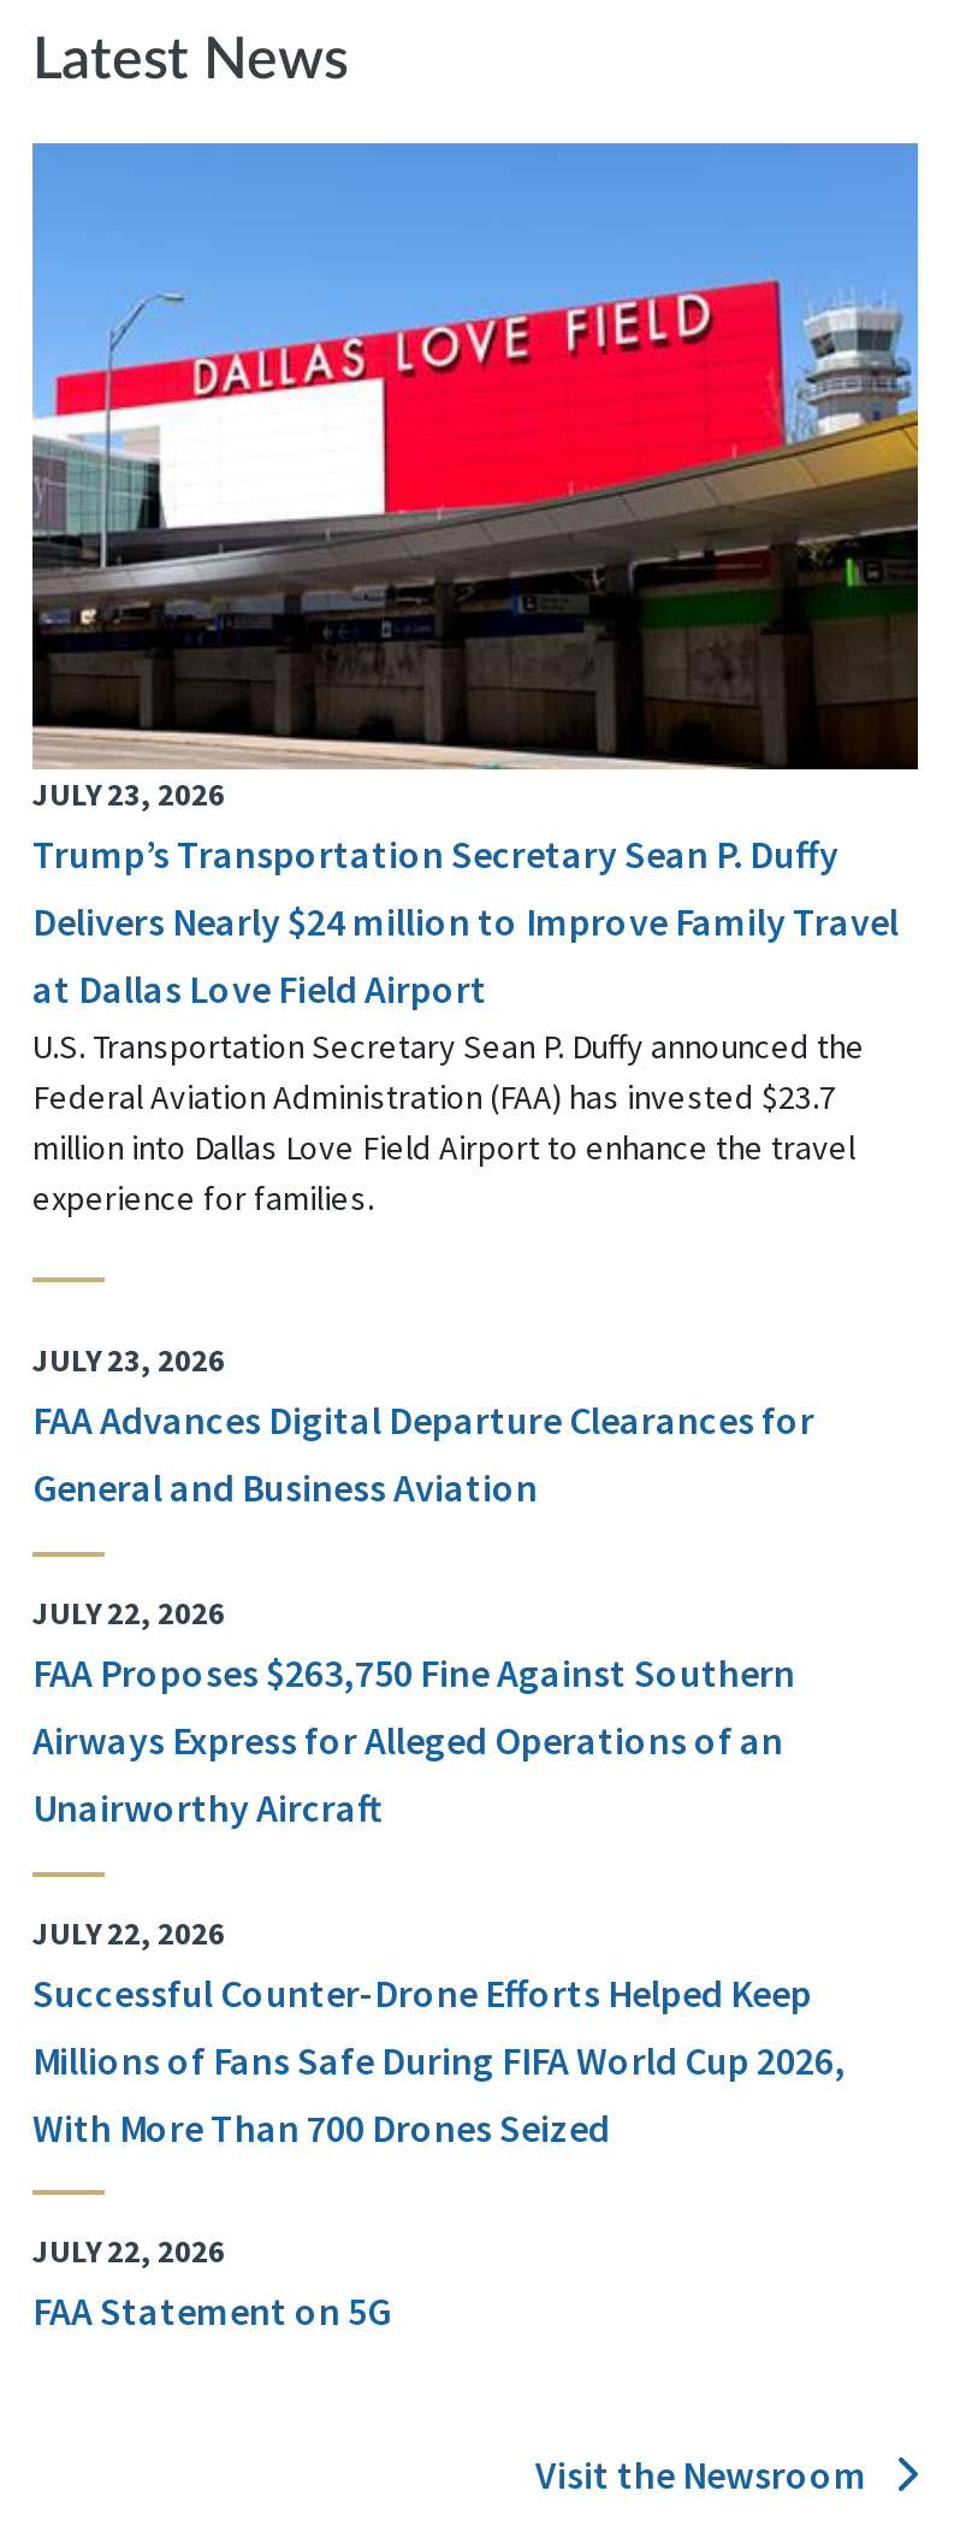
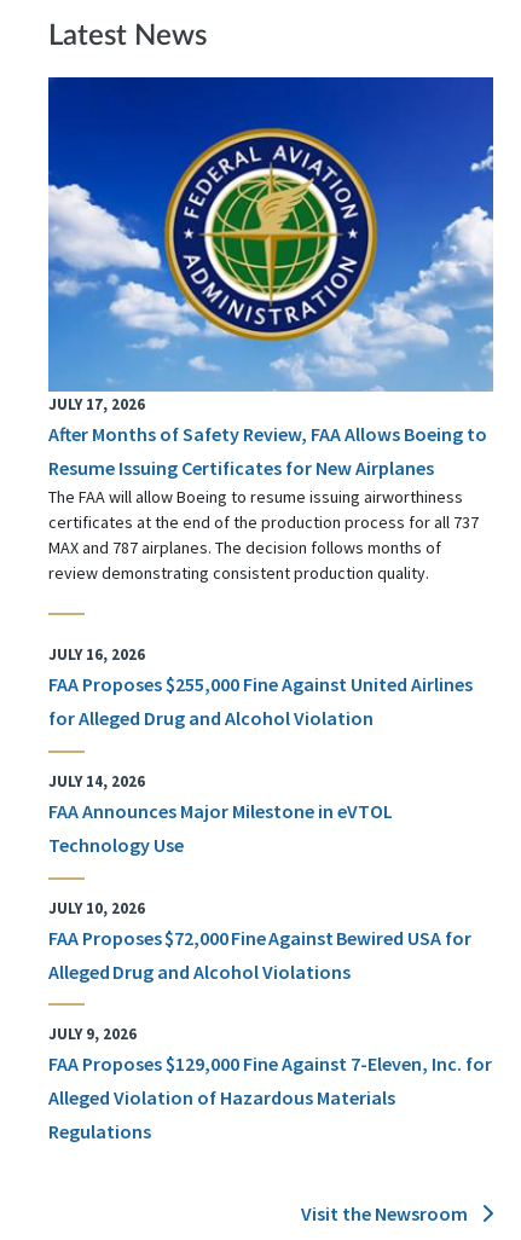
- [image]
- JULY 23, 2026
- Trump’s Transportation Secretary Sean P. Duffy
- Delivers Nearly $24 million to Improve Family Travel
- at Dallas Love Field Airport
- U.S. Transportation Secretary Sean P. Duffy announced the
- Federal Aviation Administration (FAA) has invested $23.7
- million into Dallas Love Field Airport to enhance the travel
- experience for families.
+ [image]
+ JULY 17, 2026
+ After Months of Safety Review, FAA Allows Boeing to
+ Resume Issuing Certificates for New Airplanes
+ The FAA will allow Boeing to resume issuing airworthiness
+ certificates at the end of the production process for all 737
+ MAX and 787 airplanes. The decision follows months of
+ review demonstrating consistent production quality.

- JULY 23, 2026
- FAA Advances Digital Departure Clearances for
- General and Business Aviation
+ JULY 16, 2026
+ FAA Proposes $255,000 Fine Against United Airlines
+ for Alleged Drug and Alcohol Violation

- JULY 22, 2026
- FAA Proposes $263,750 Fine Against Southern
- Airways Express for Alleged Operations of an
- Unairworthy Aircraft
+ JULY 14, 2026
+ FAA Announces Major Milestone in eVTOL
+ Technology Use

- JULY 22, 2026
- Successful Counter-Drone Efforts Helped Keep
- Millions of Fans Safe During FIFA World Cup 2026,
- With More Than 700 Drones Seized
+ JULY 10, 2026
+ FAA Proposes $72,000 Fine Against Bewired USA for
+ Alleged Drug and Alcohol Violations

- JULY 22, 2026
- FAA Statement on 5G
+ JULY 9, 2026
+ FAA Proposes $129,000 Fine Against 7-Eleven, Inc. for
+ Alleged Violation of Hazardous Materials
+ Regulations
